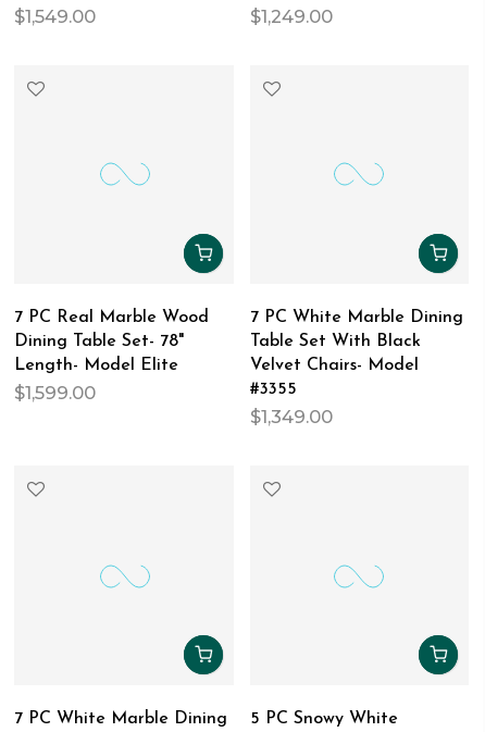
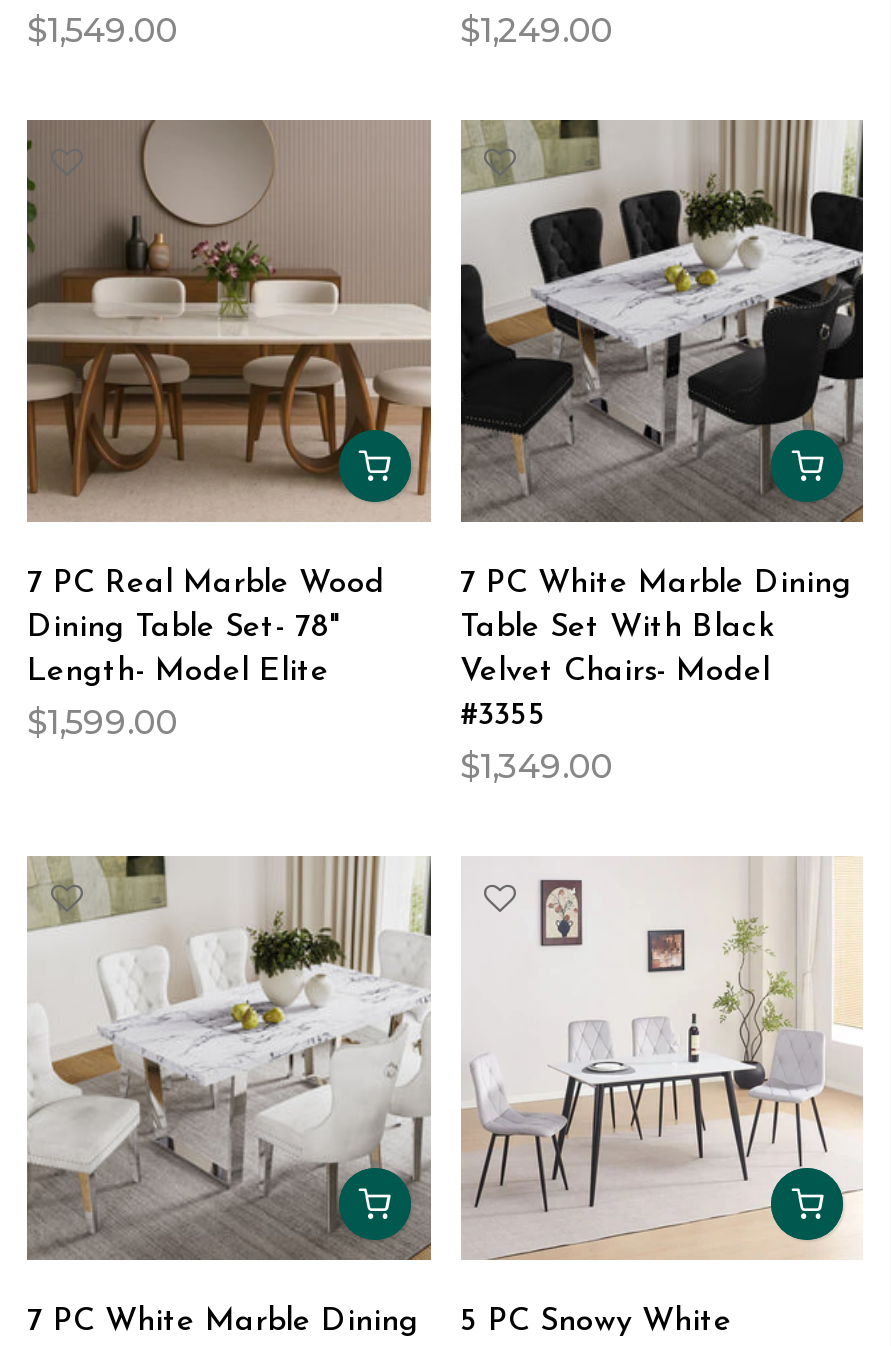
+ [image]

+ [image]

+ [image]

+ [image]
